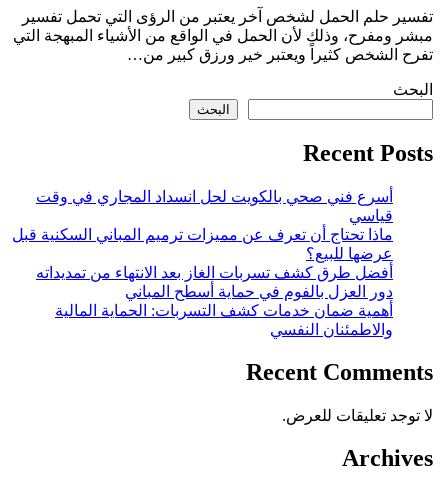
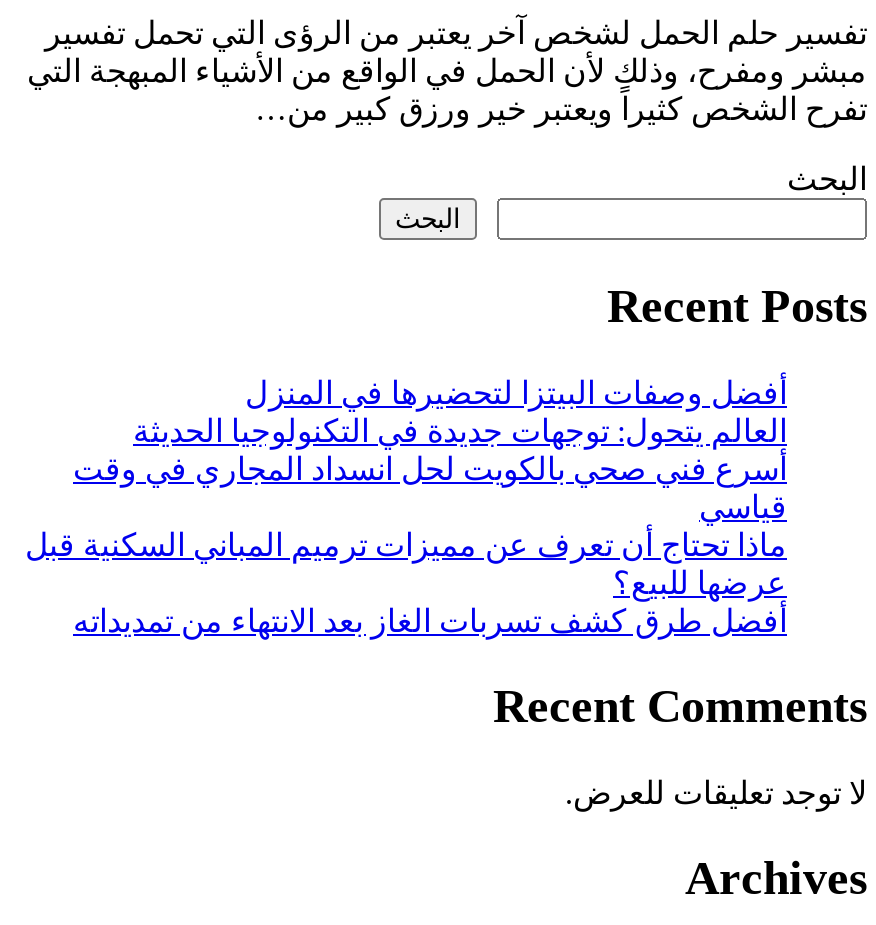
+ أفضل وصفات البيتزا لتحضيرها في المنزل
+ العالم يتحول: توجهات جديدة في التكنولوجيا الحديثة

moved down: أسرع فني صحي بالكويت لحل انسداد المجاري في وقت | قياسي | ماذا تحتاج أن تعرف عن مميزات ترميم المباني السكنية قبل | عرضها للبيع؟ | أفضل طرق كشف تسربات الغاز بعد الانتهاء من تمديداته

- دور العزل بالفوم في حماية أسطح المباني
- أهمية ضمان خدمات كشف التسربات: الحماية المالية
- والاطمئنان النفسي
